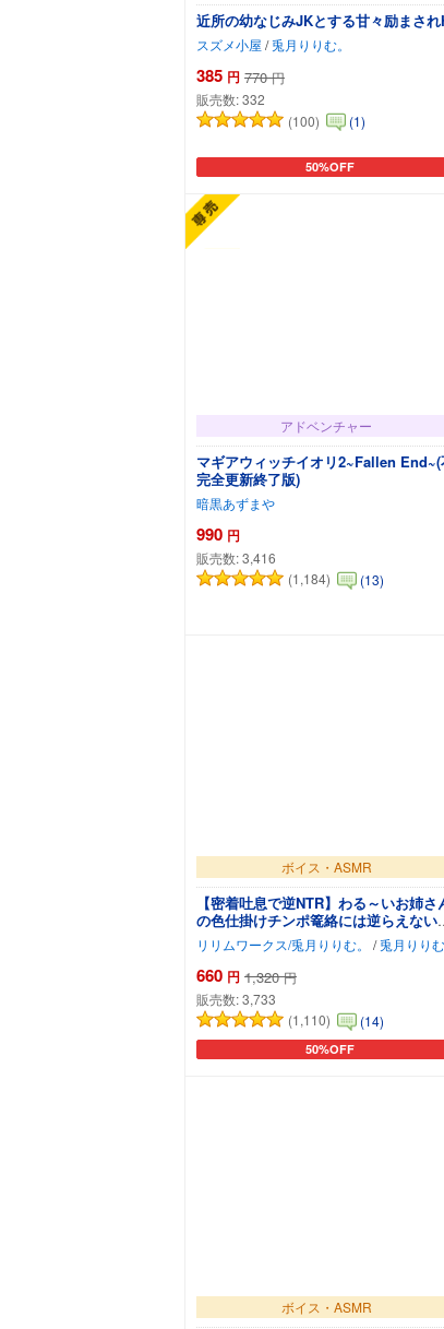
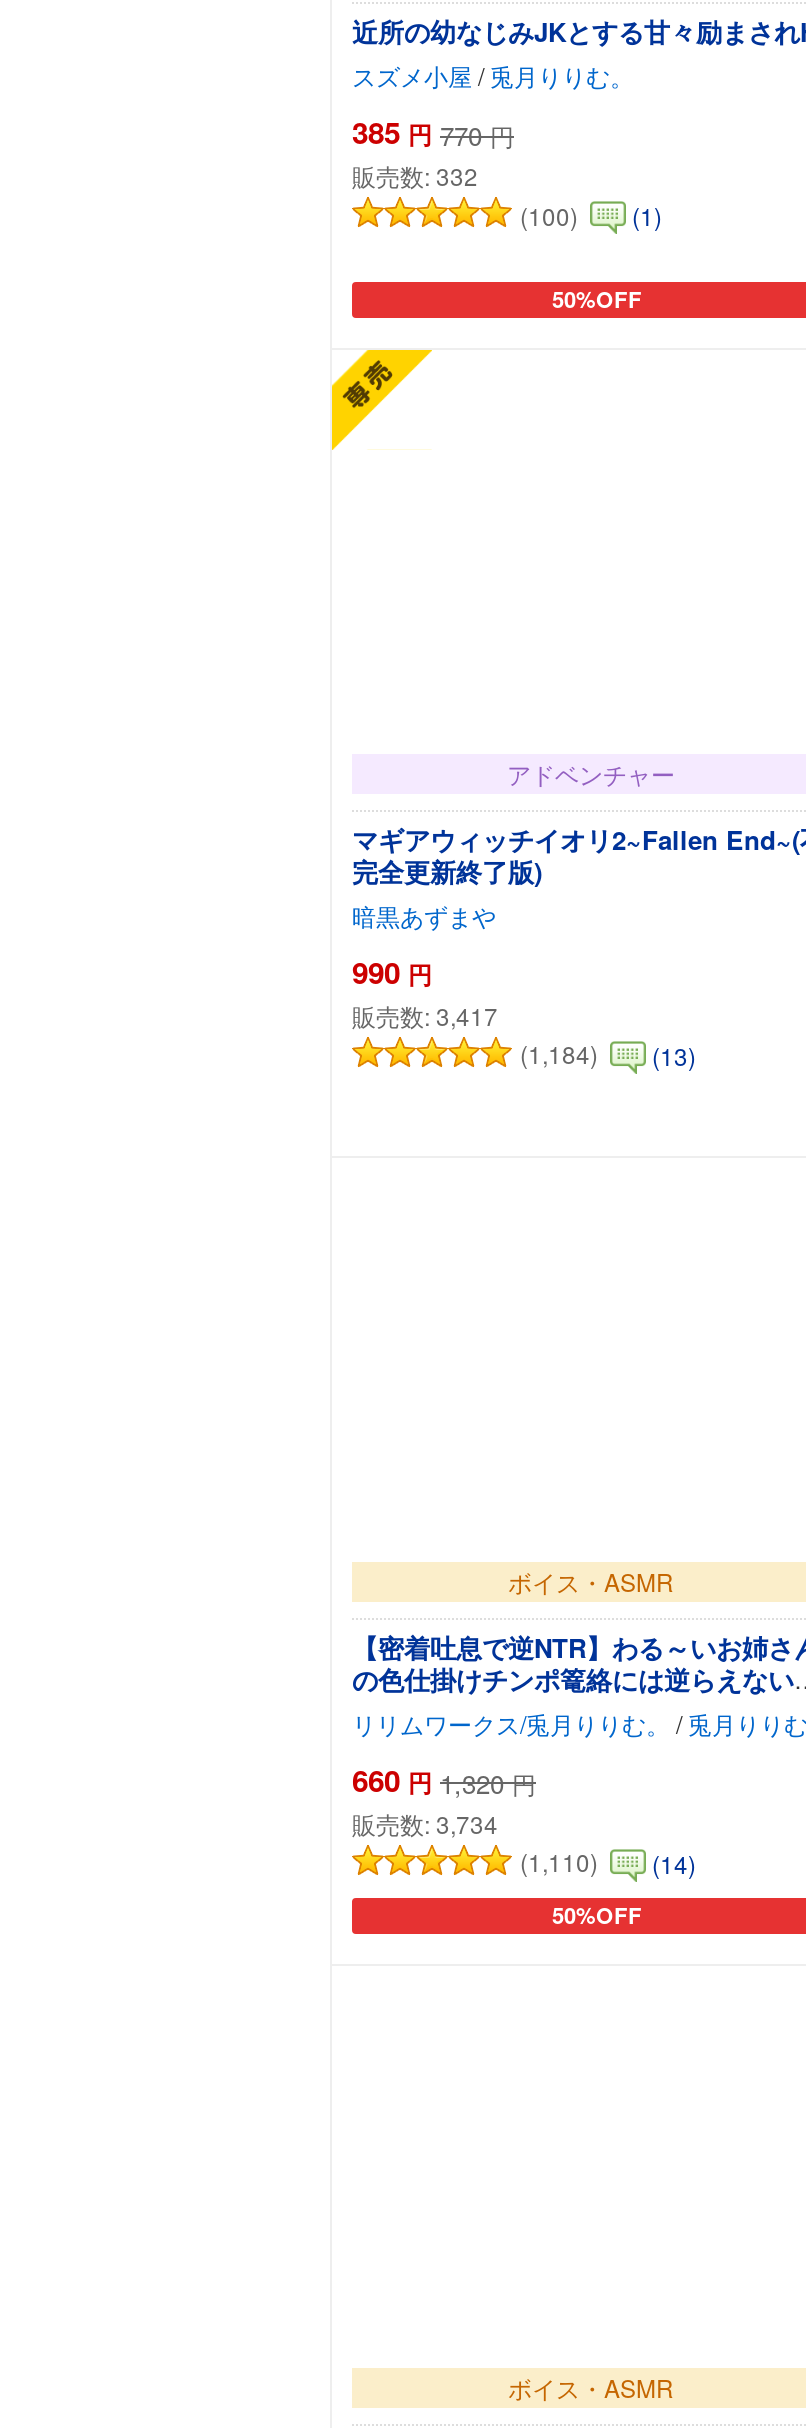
- 販売数: 3,416
+ 販売数: 3,417

- 販売数: 3,733
+ 販売数: 3,734
